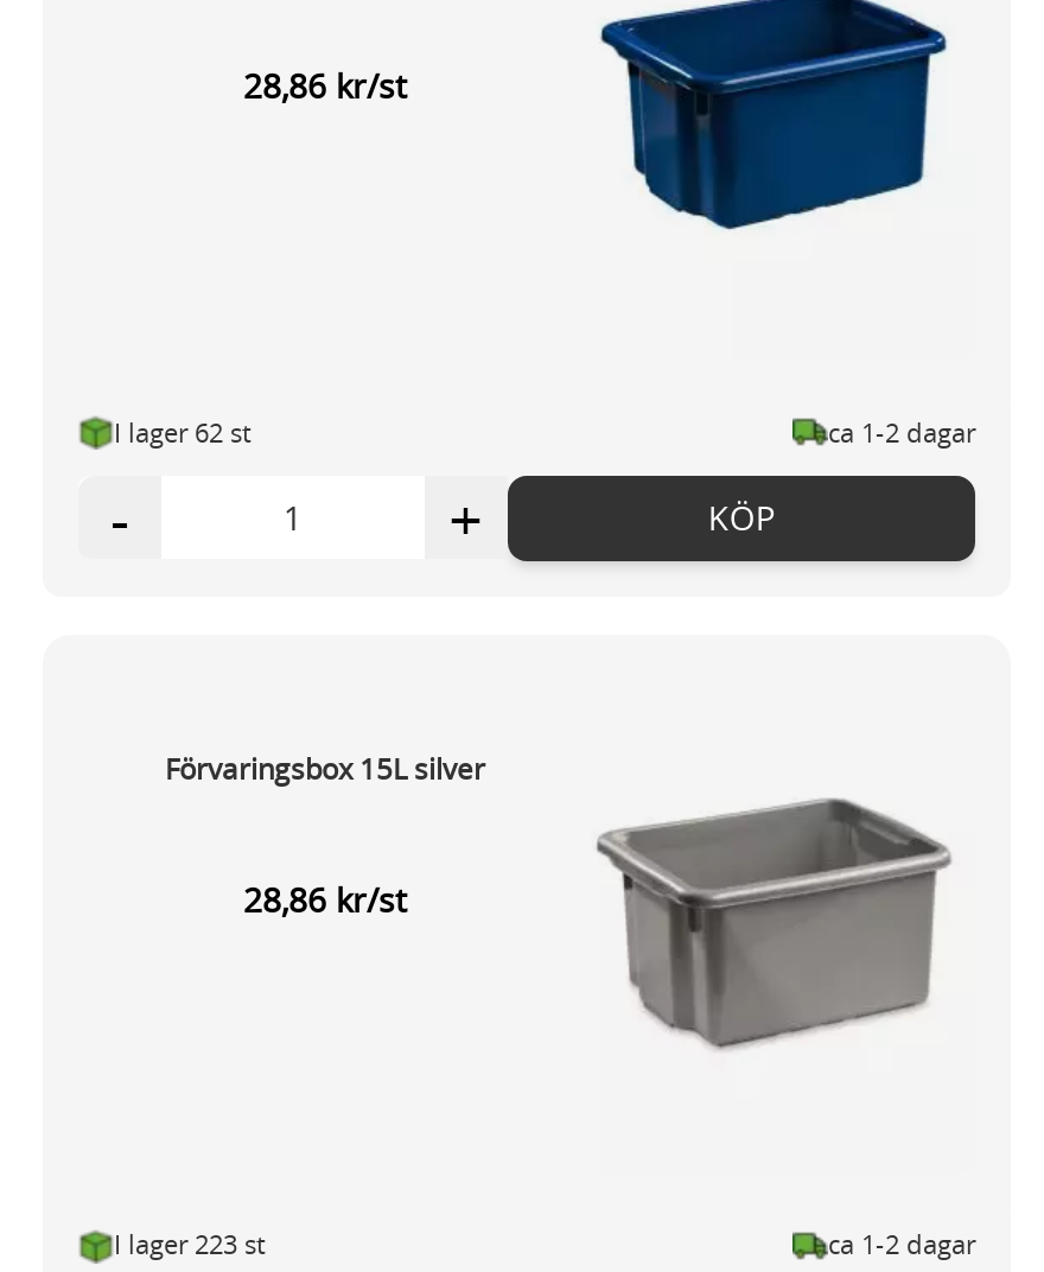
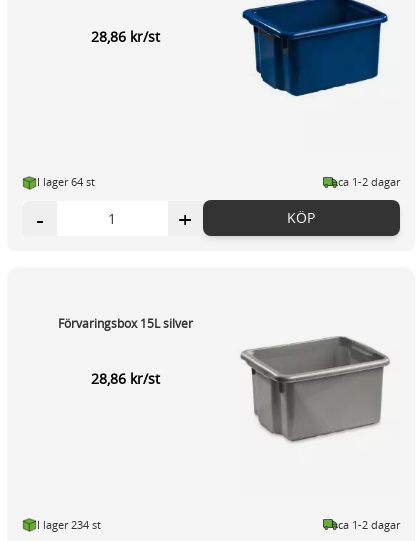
- I lager 62 st
+ I lager 64 st

- I lager 223 st
+ I lager 234 st
